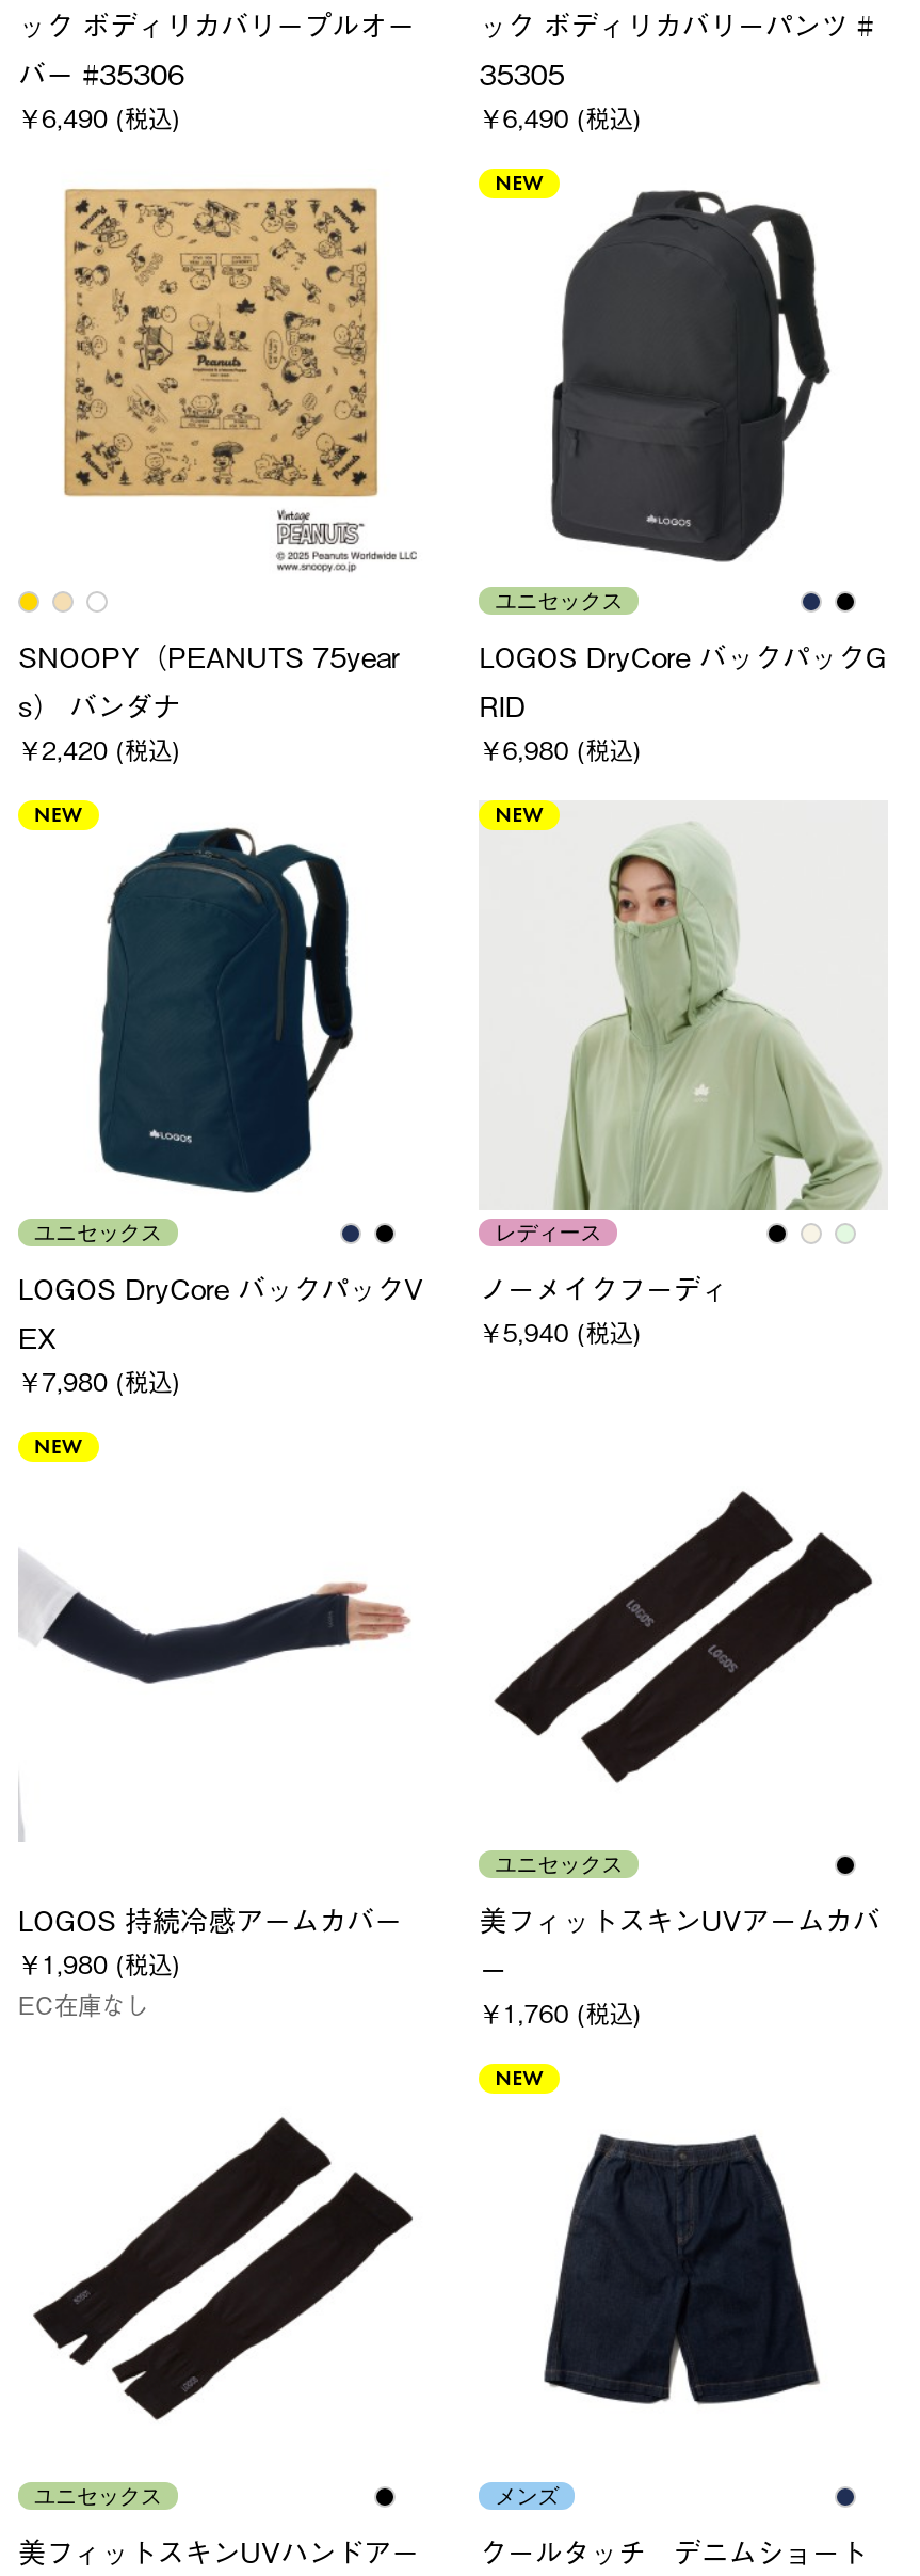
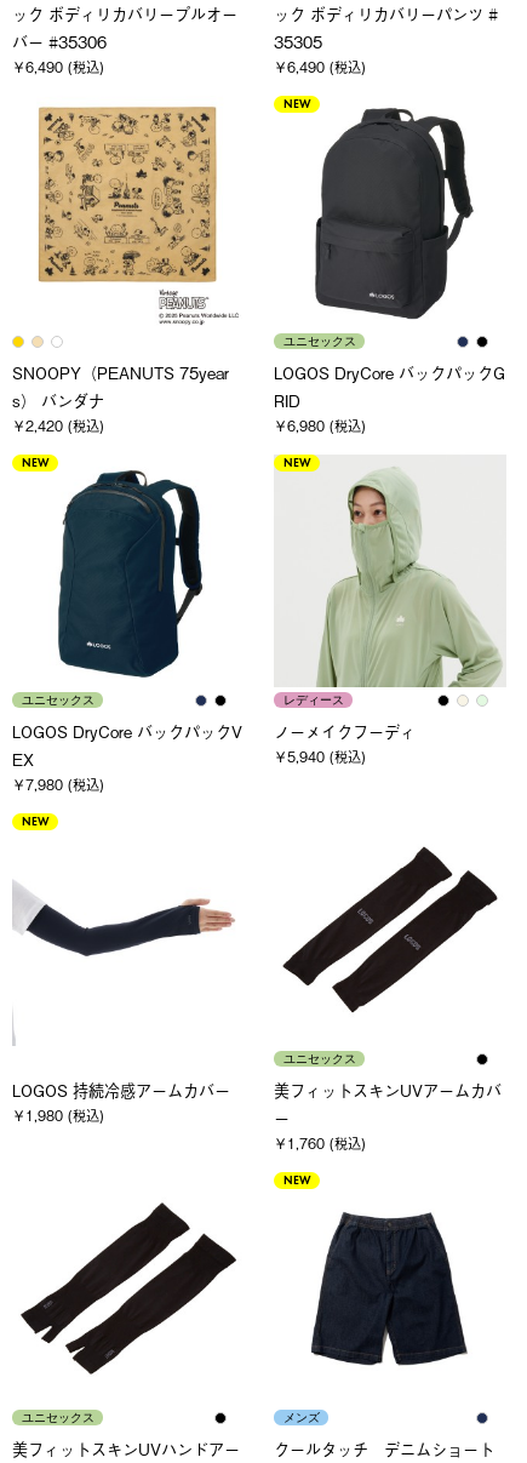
- EC在庫なし
